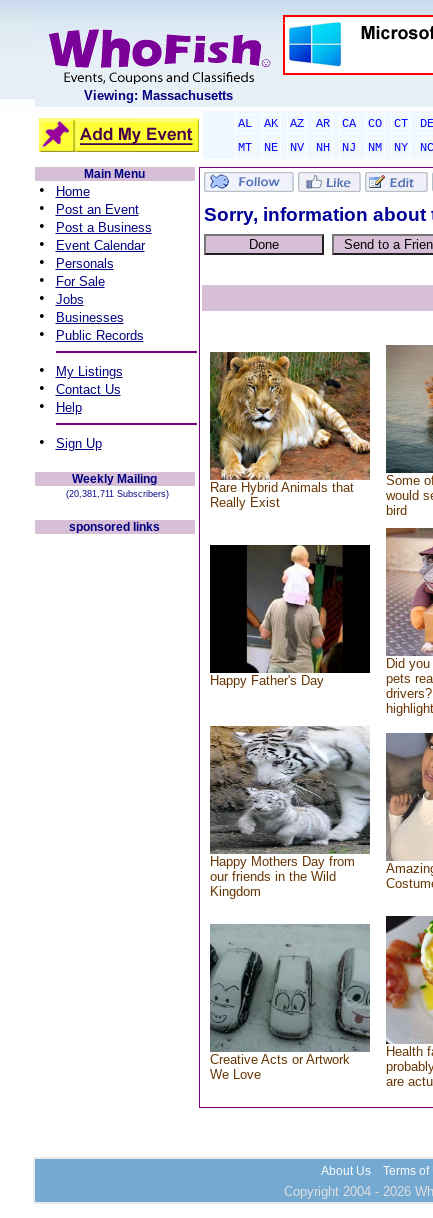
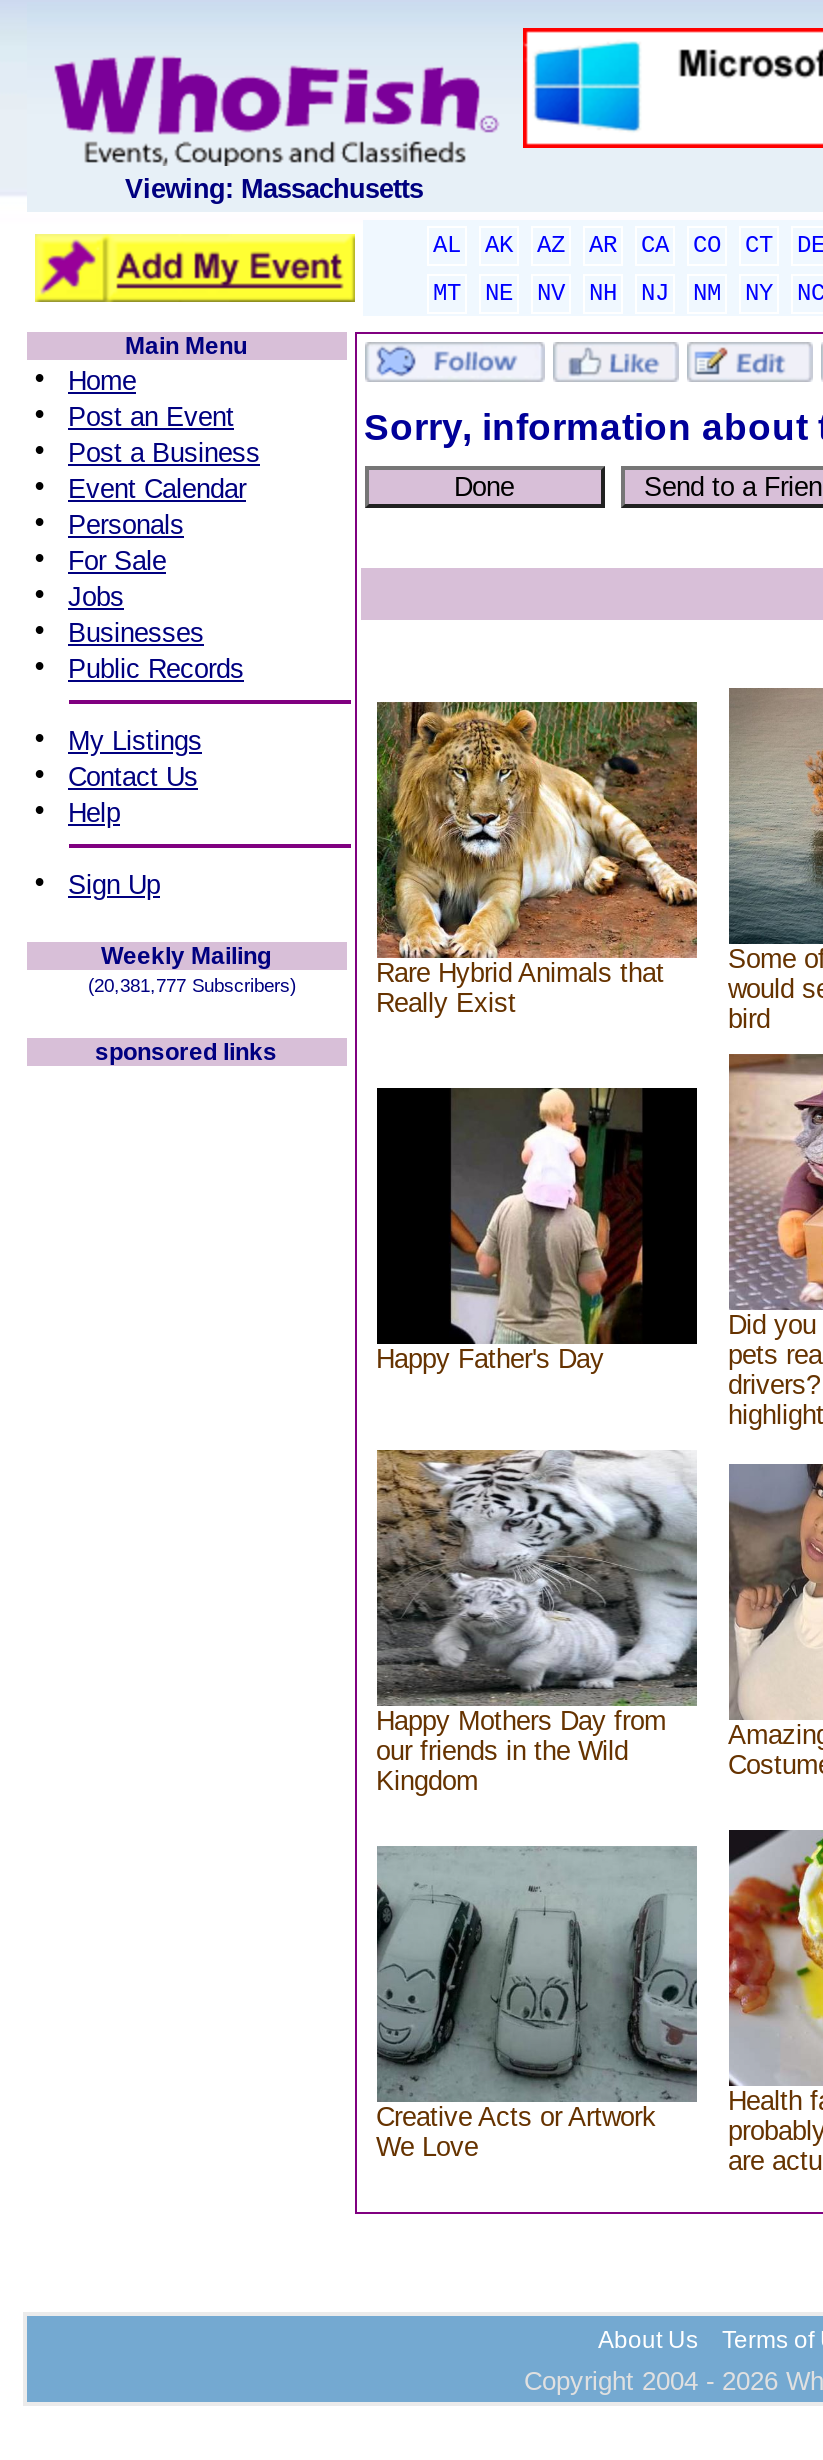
- (20,381,711 Subscribers)
+ (20,381,777 Subscribers)
